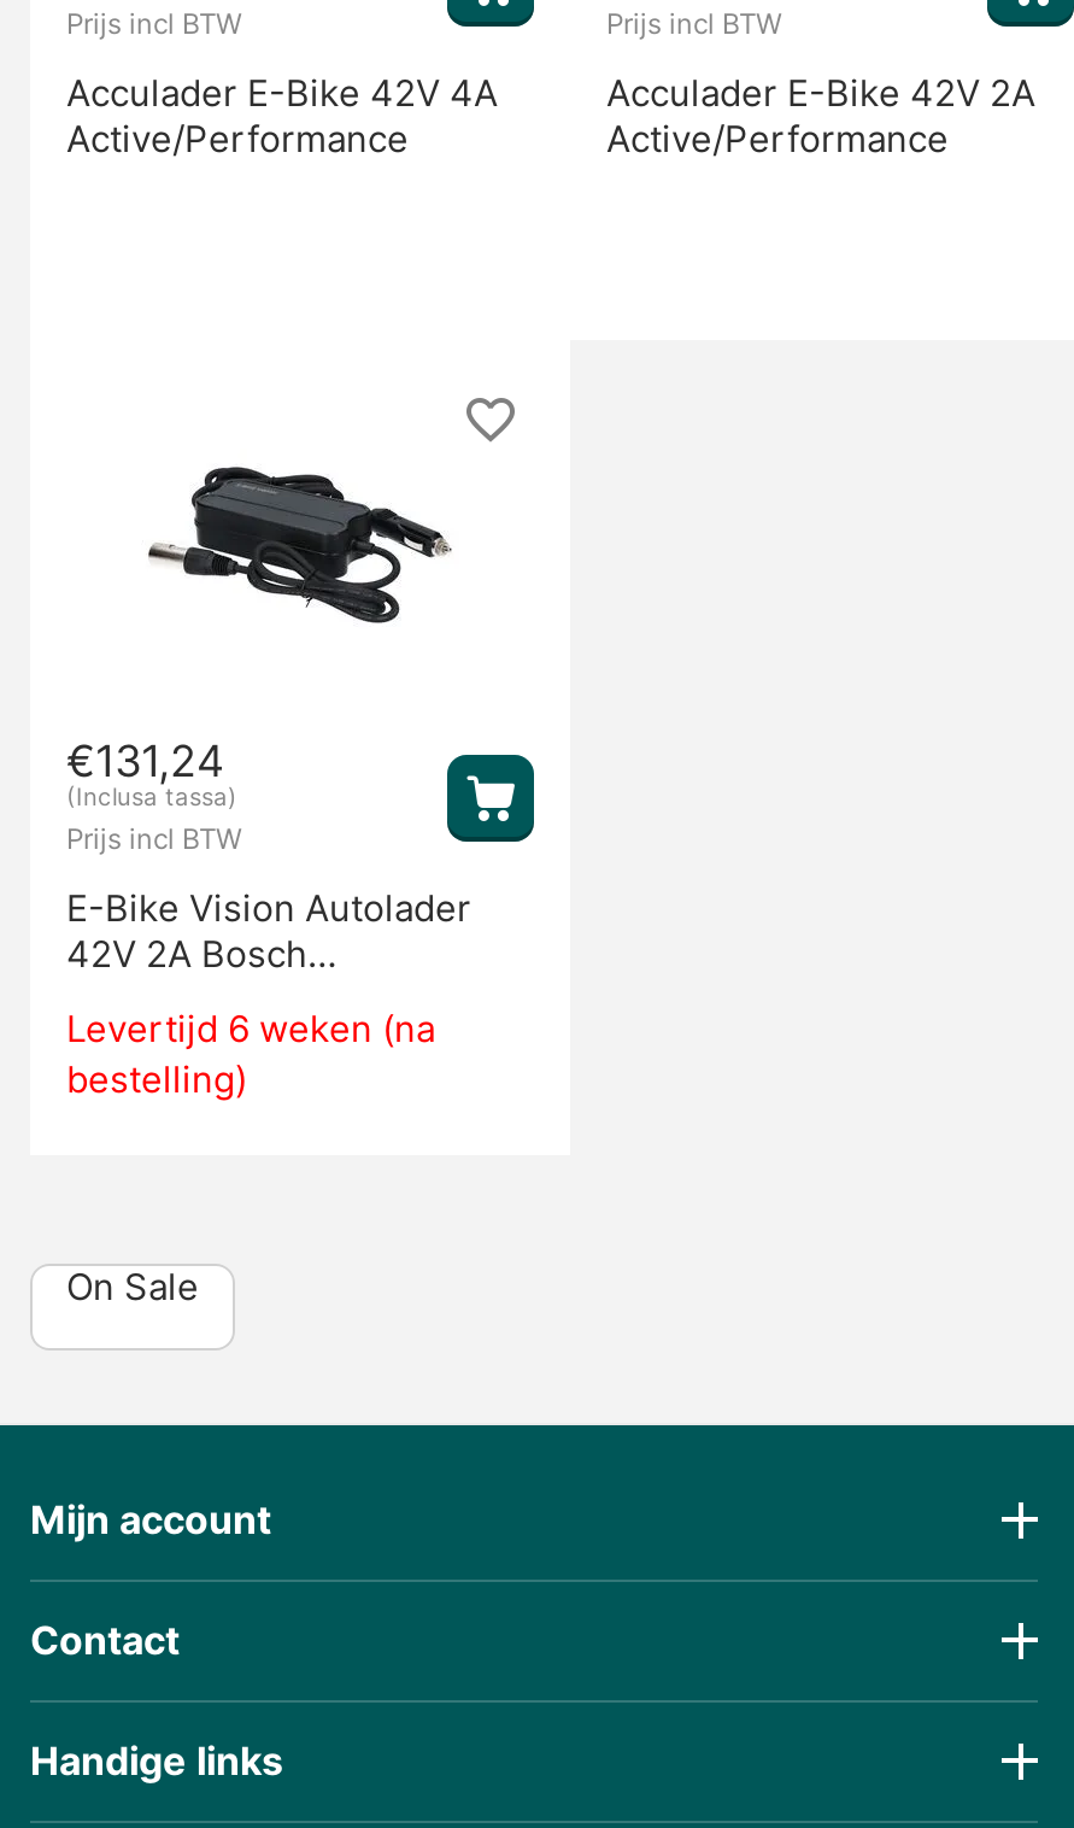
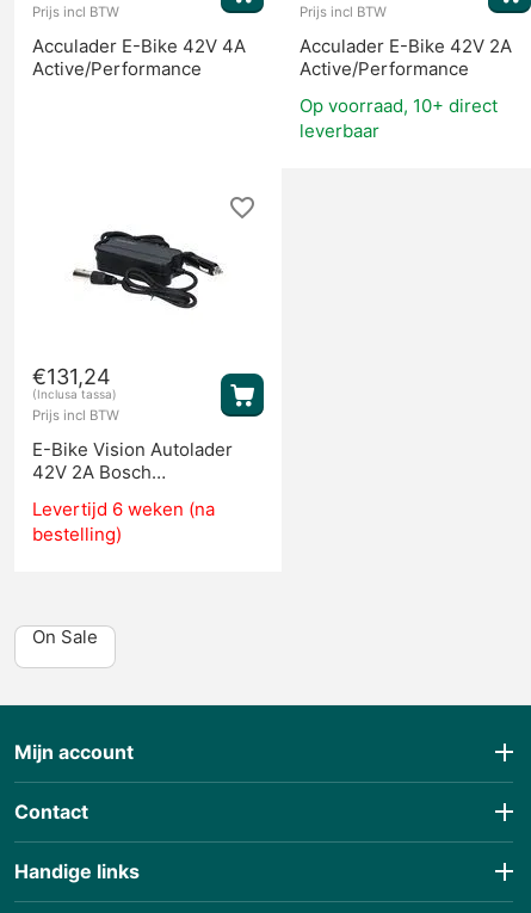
+ Op voorraad, 10+ direct
+ leverbaar
